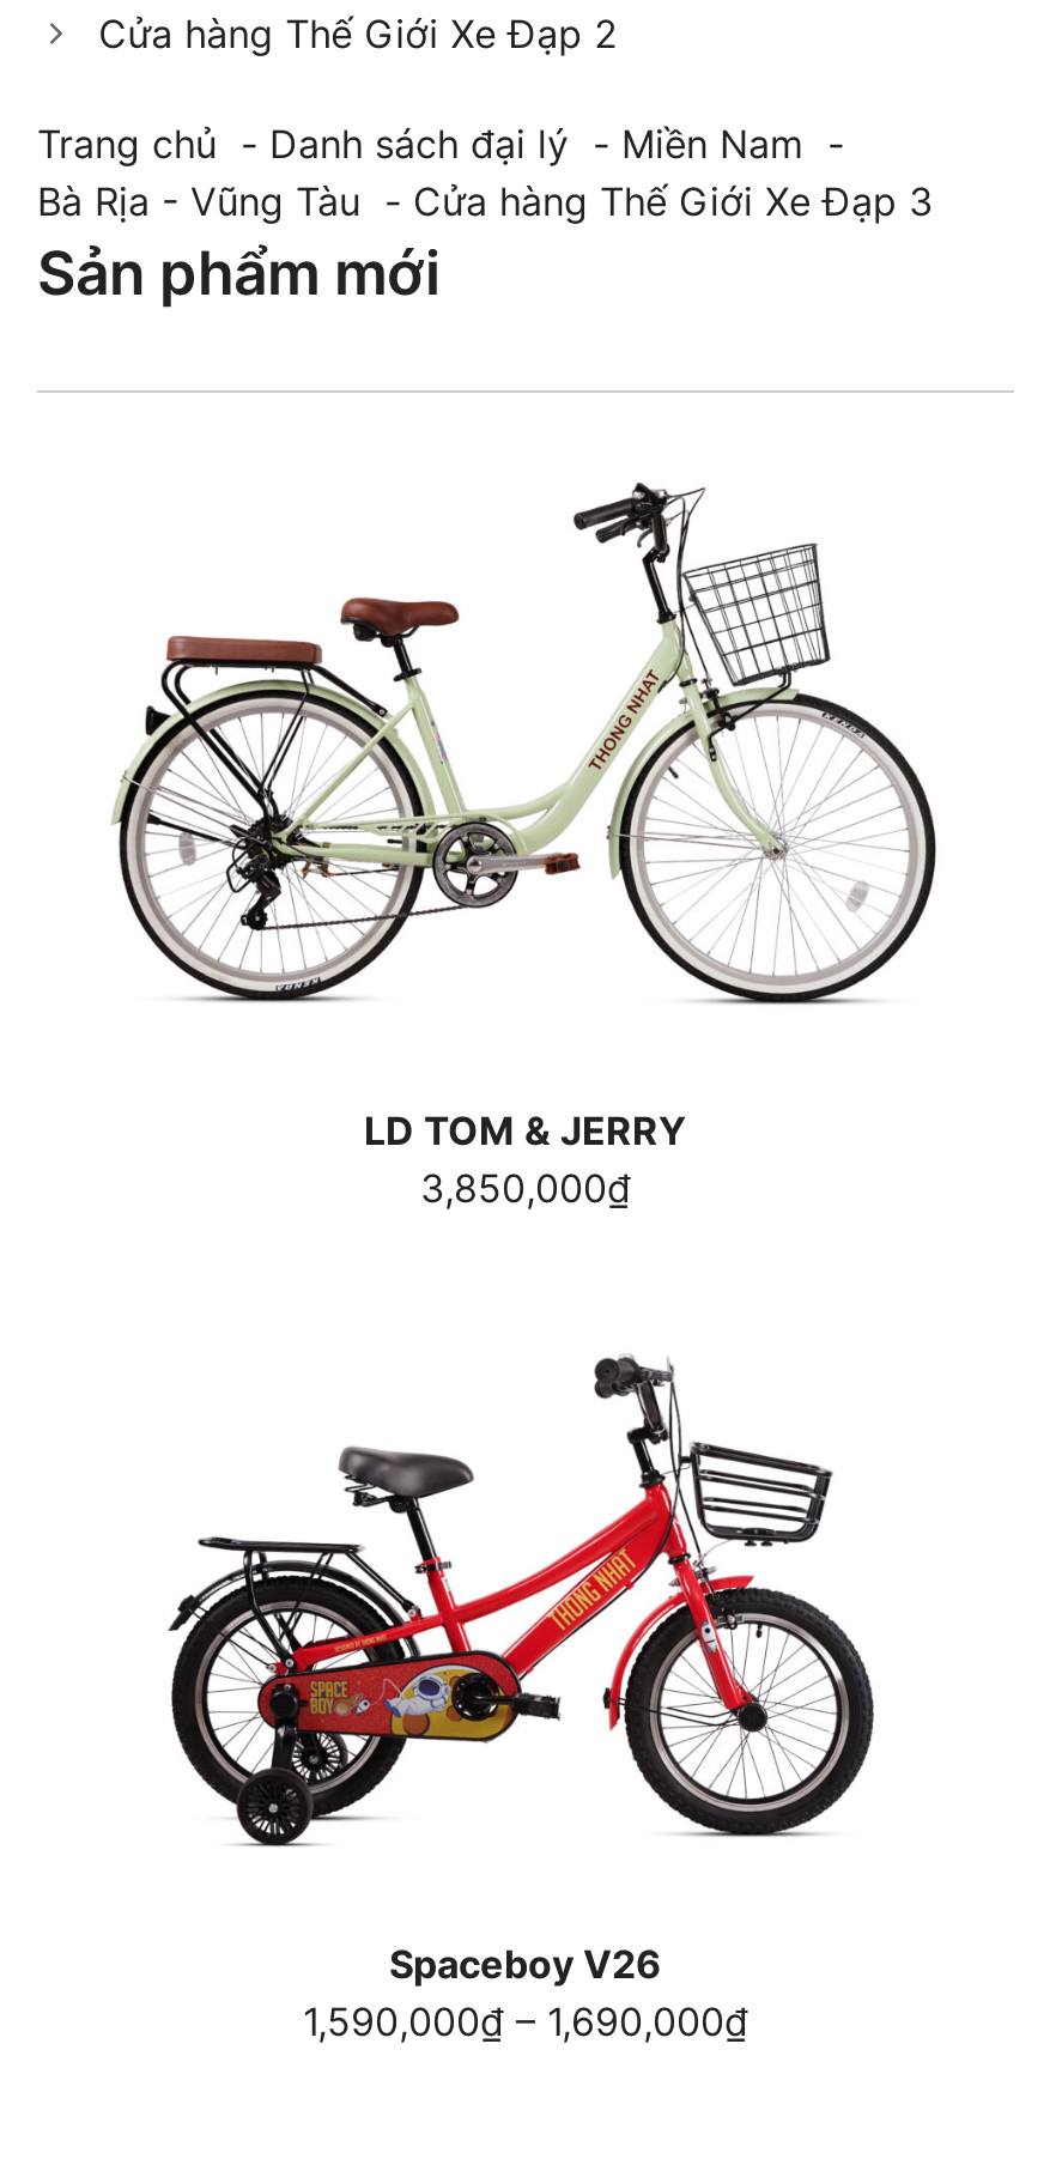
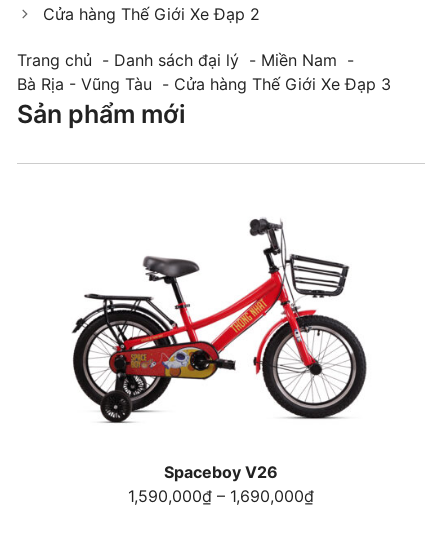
- [image]

- LD TOM & JERRY
- 3,850,000₫
